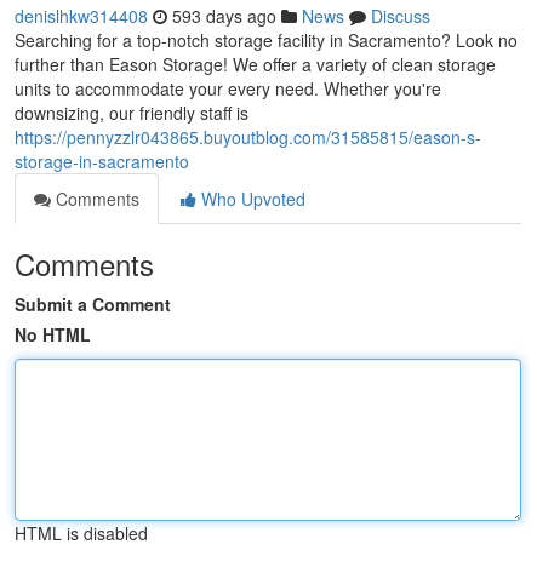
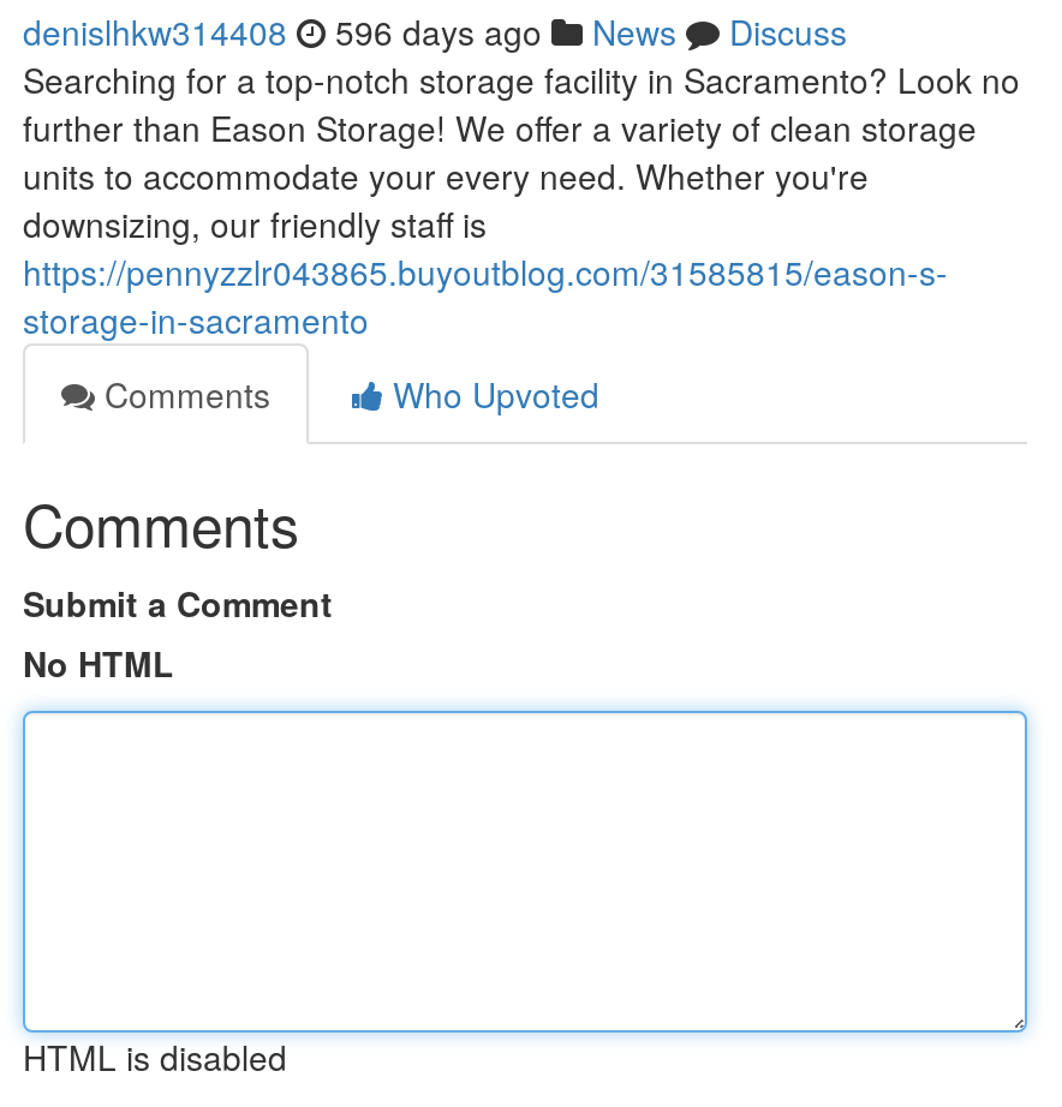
- denislhkw314408 593 days ago News Discuss
+ denislhkw314408 596 days ago News Discuss
